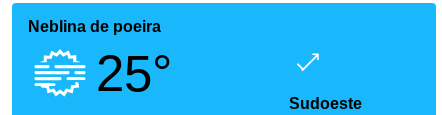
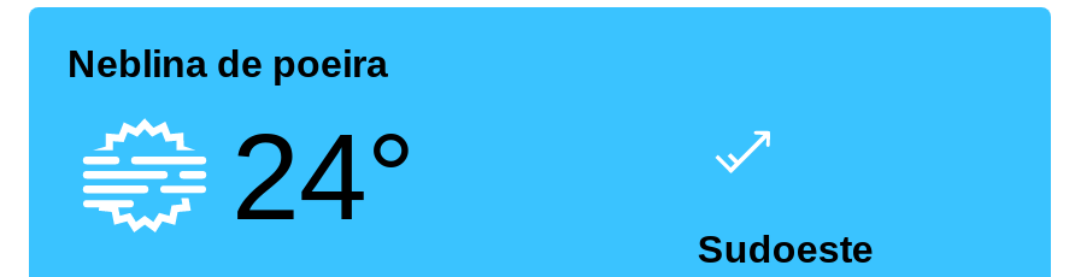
- 25°
+ 24°
